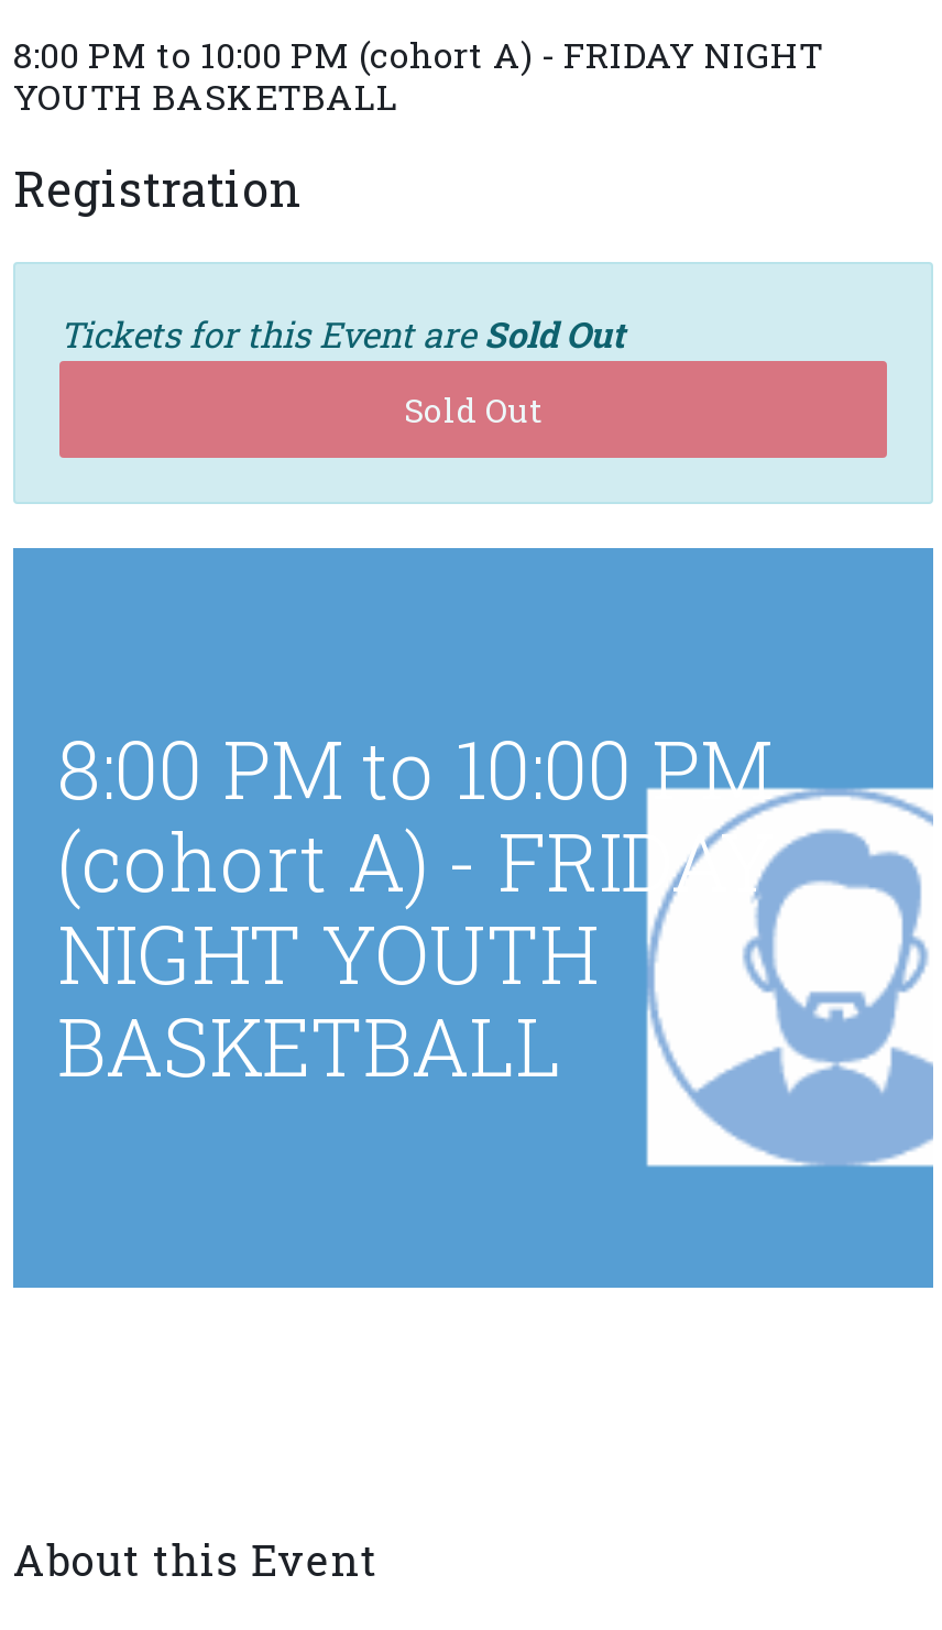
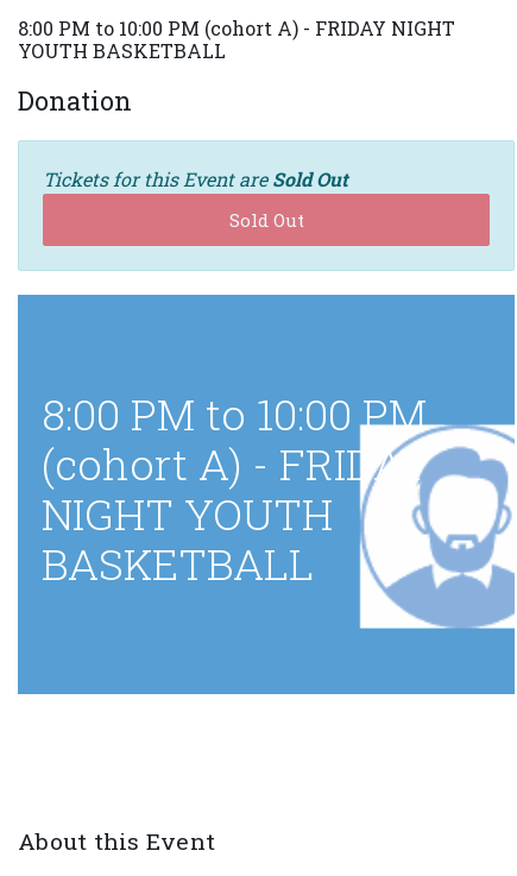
- Registration
+ Donation
